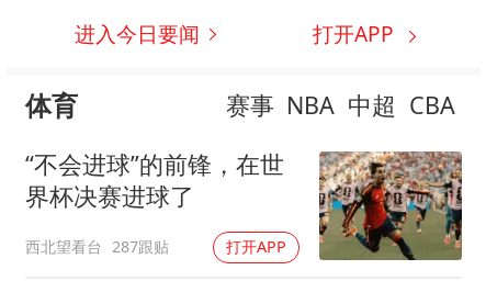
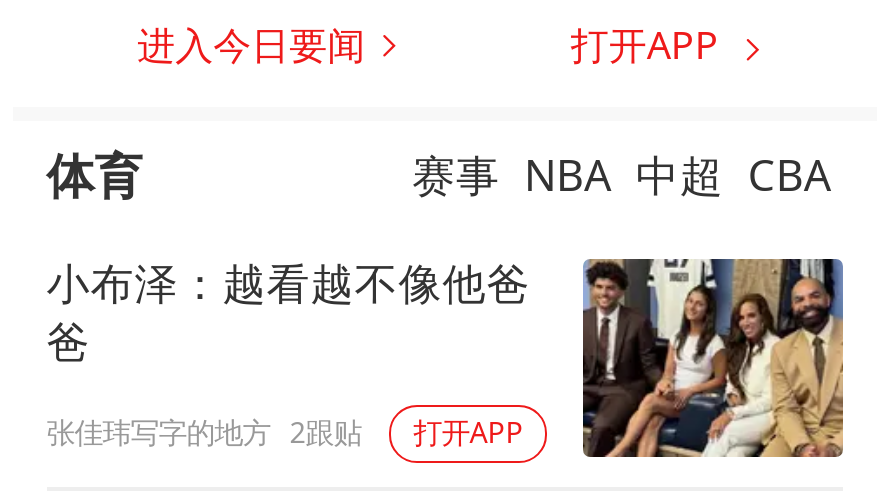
- [image]
- “不会进球”的前锋，在世
- 界杯决赛进球了
+ [image]
+ 小布泽：越看越不像他爸
+ 爸

- 西北望看台 287跟贴
+ 张佳玮写字的地方 2跟贴
